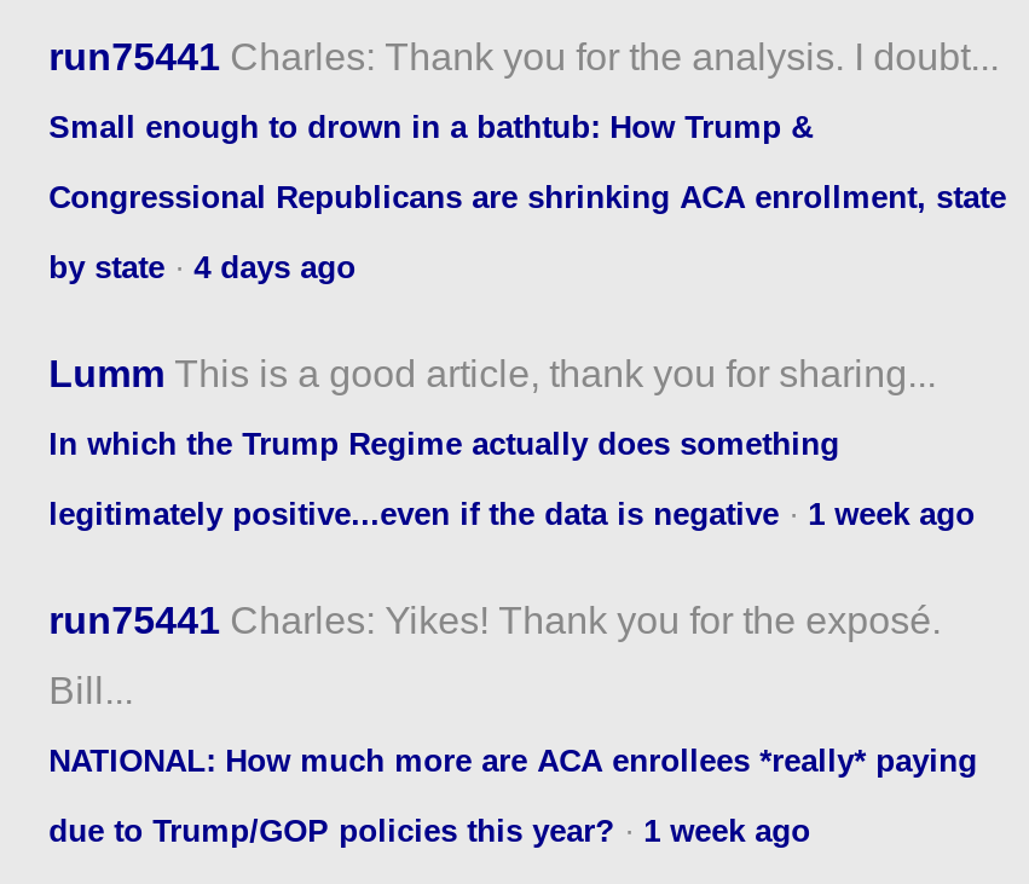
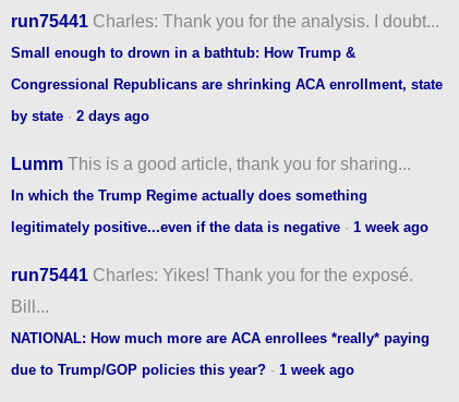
- by state · 4 days ago
+ by state · 2 days ago
